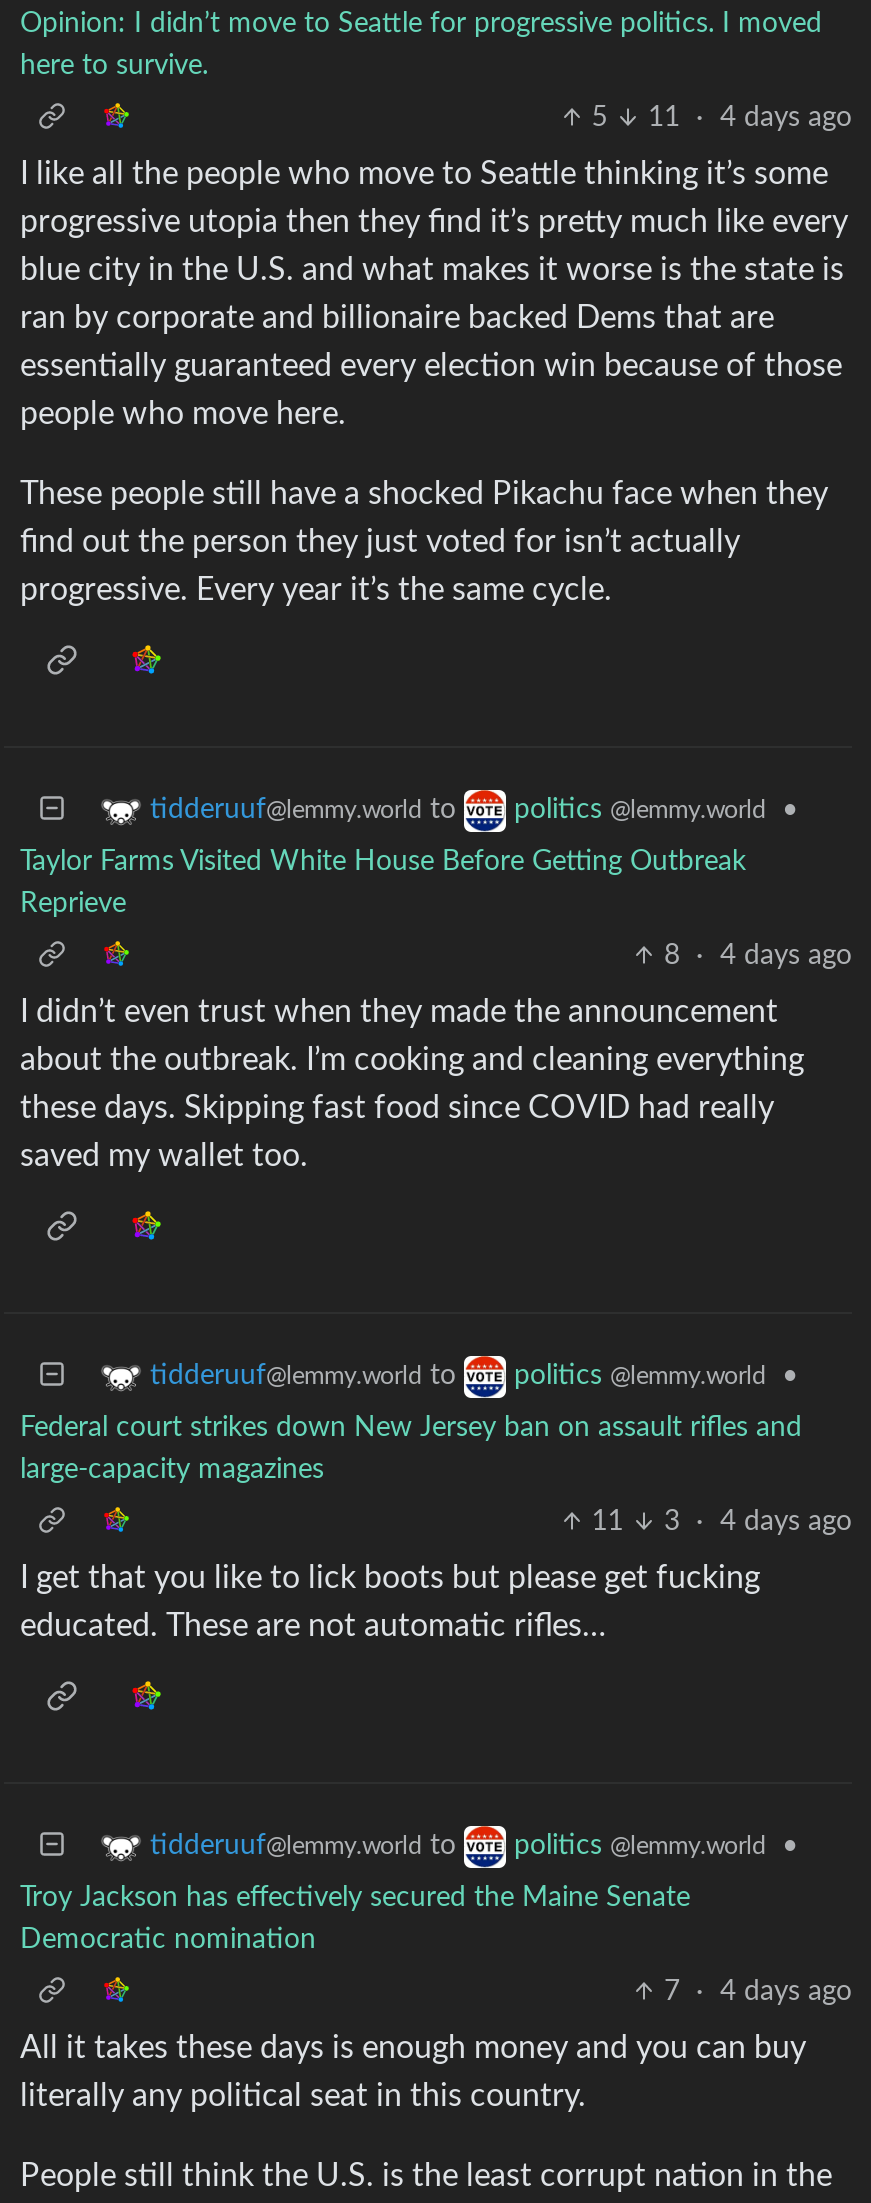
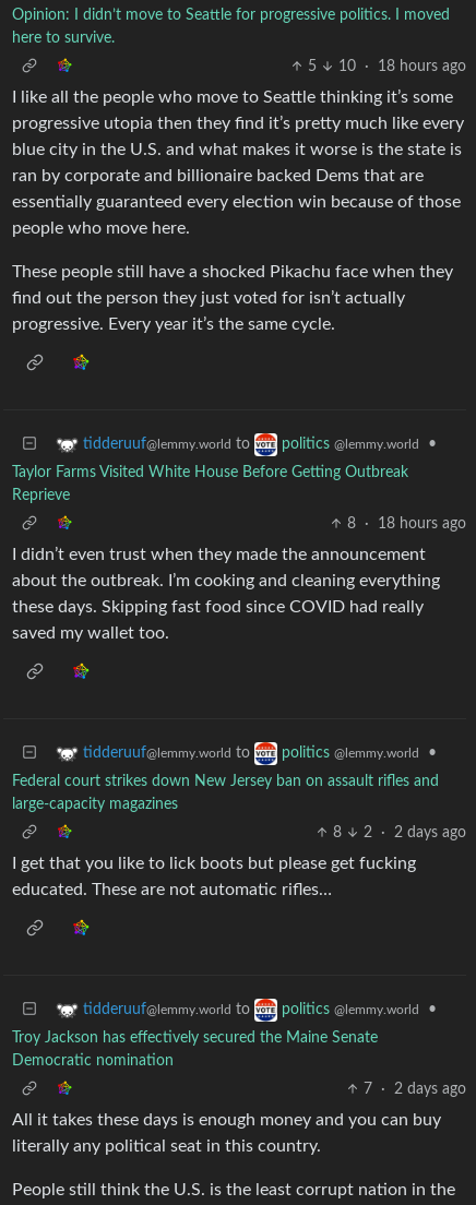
- 5 11 · 4 days ago
+ 5 10 · 18 hours ago

- 8 · 4 days ago
+ 8 · 18 hours ago

- 11
+ 8

- 3 · 4 days ago
+ 2 · 2 days ago

- 7 · 4 days ago
+ 7 · 2 days ago
